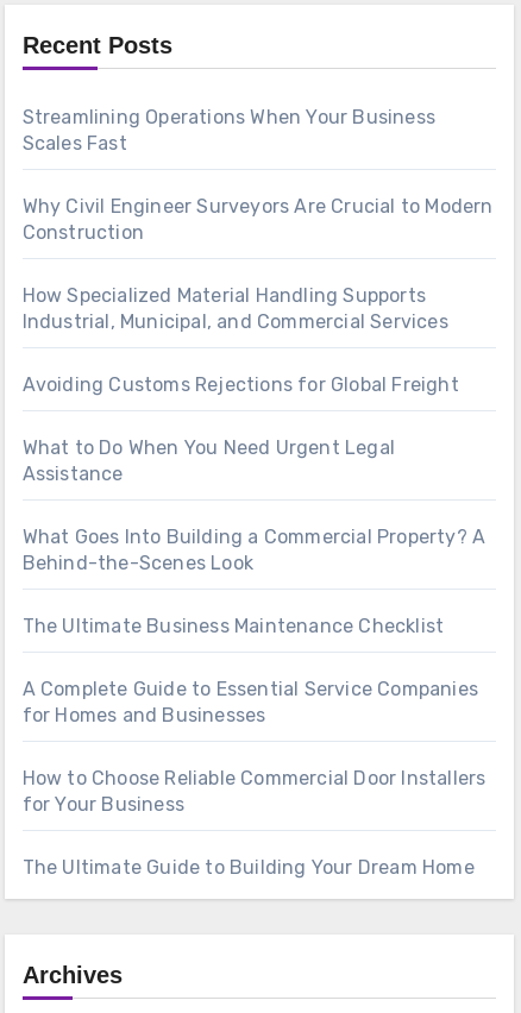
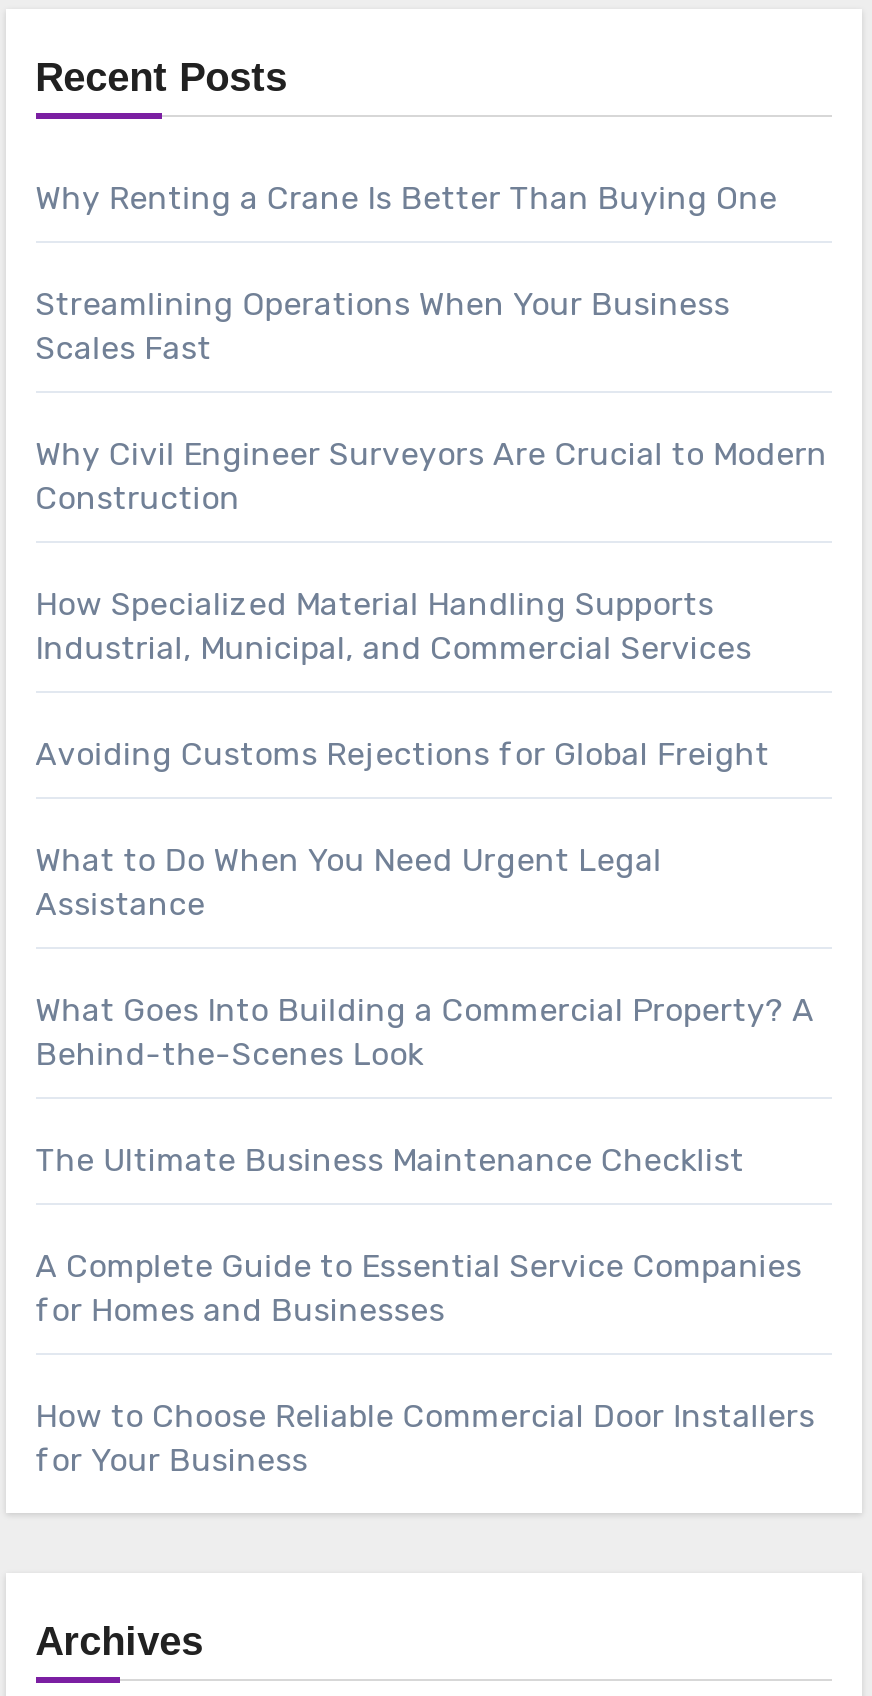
+ Why Renting a Crane Is Better Than Buying One

moved down: Streamlining Operations When Your Business | Scales Fast | Why Civil Engineer Surveyors Are Crucial to Modern | ... | How to Choose Reliable Commercial Door Installers | for Your Business

- The Ultimate Guide to Building Your Dream Home
